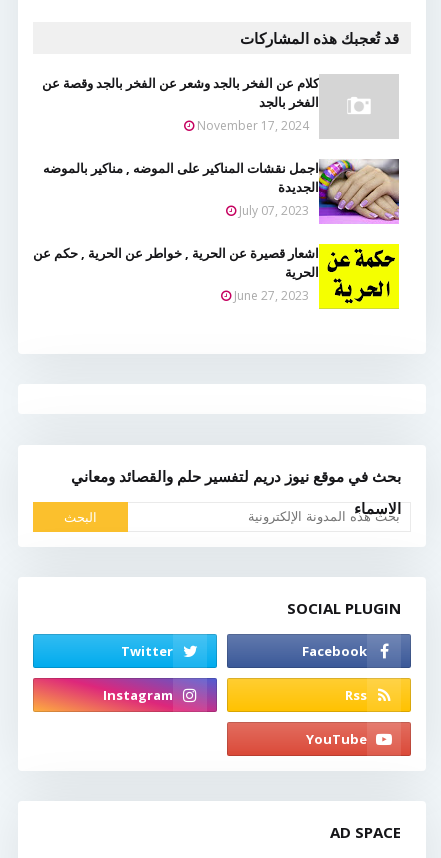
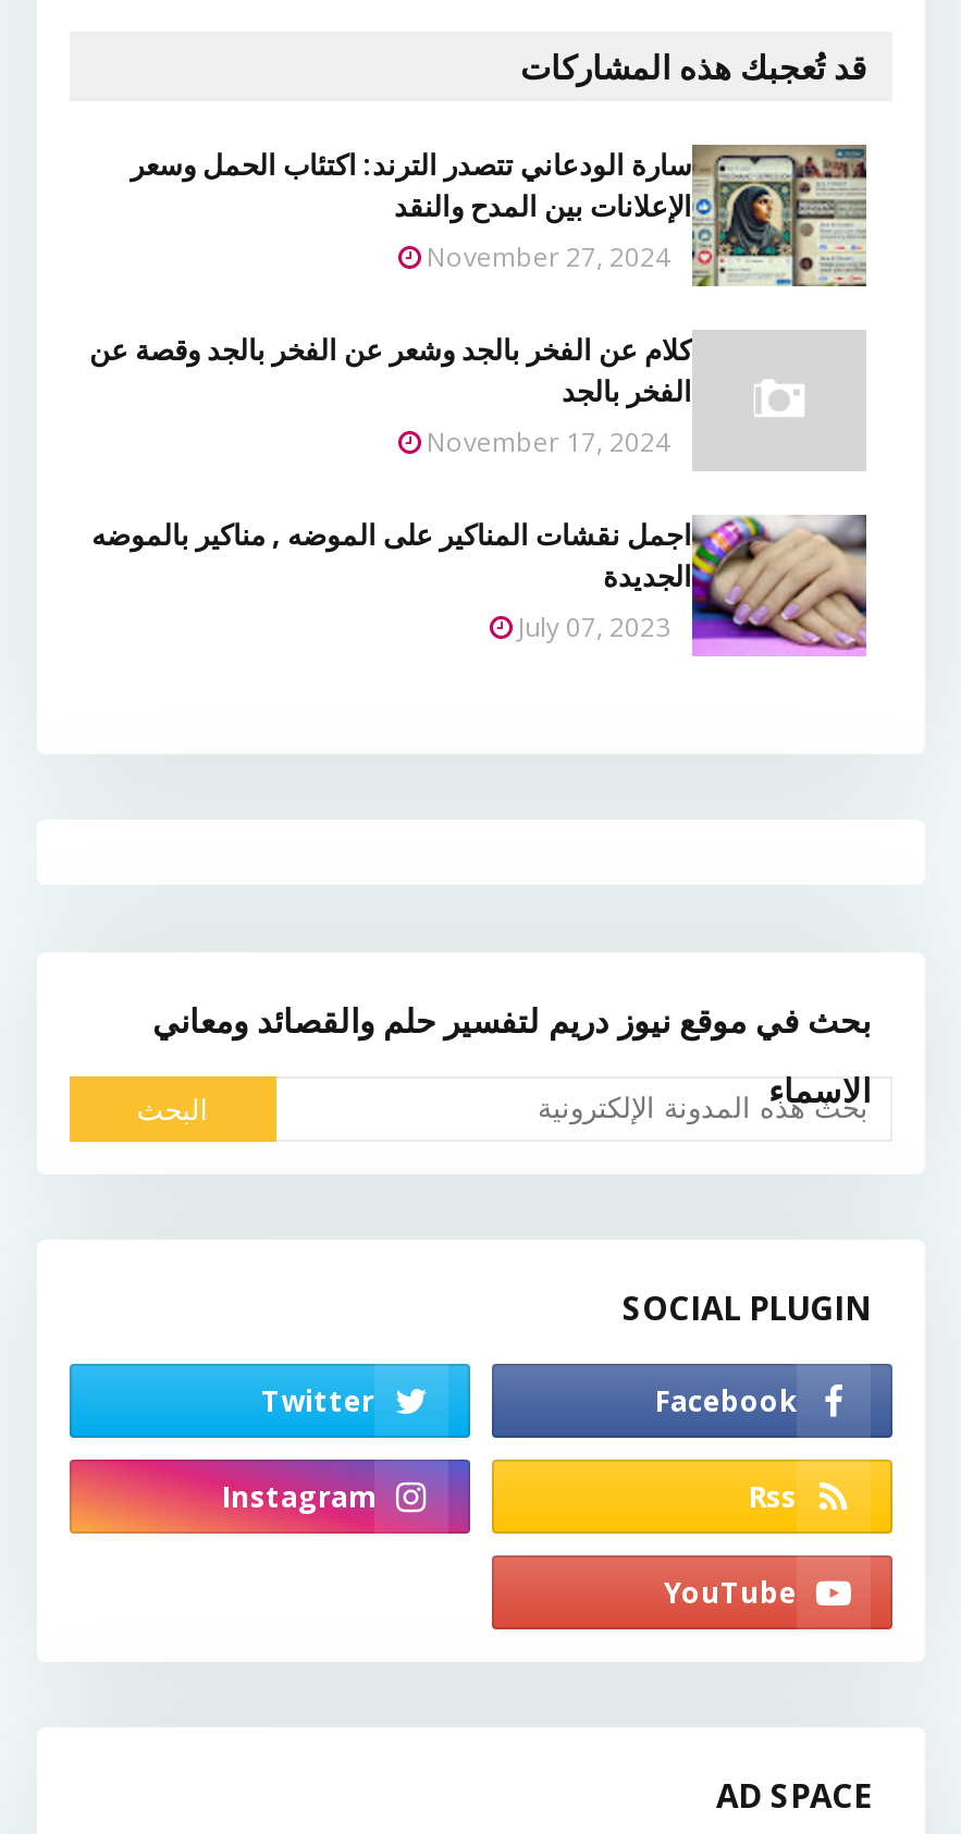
+ [image]
+ سارة الودعاني تتصدر الترند: اكتئاب الحمل وسعر
+ الإعلانات بين المدح والنقد
+ November 27, 2024

moved down: [image] | كلام عن الفخر بالجد وشعر عن الفخر بالجد وقصة عن | الفخر بالجد | November 17, 2024 | اجمل نقشات المناكير على الموضه , مناكير بالموضه | الجديدة | July 07, 2023

- [image]
- اشعار قصيرة عن الحرية , خواطر عن الحرية , حكم عن
- الحرية
- June 27, 2023
